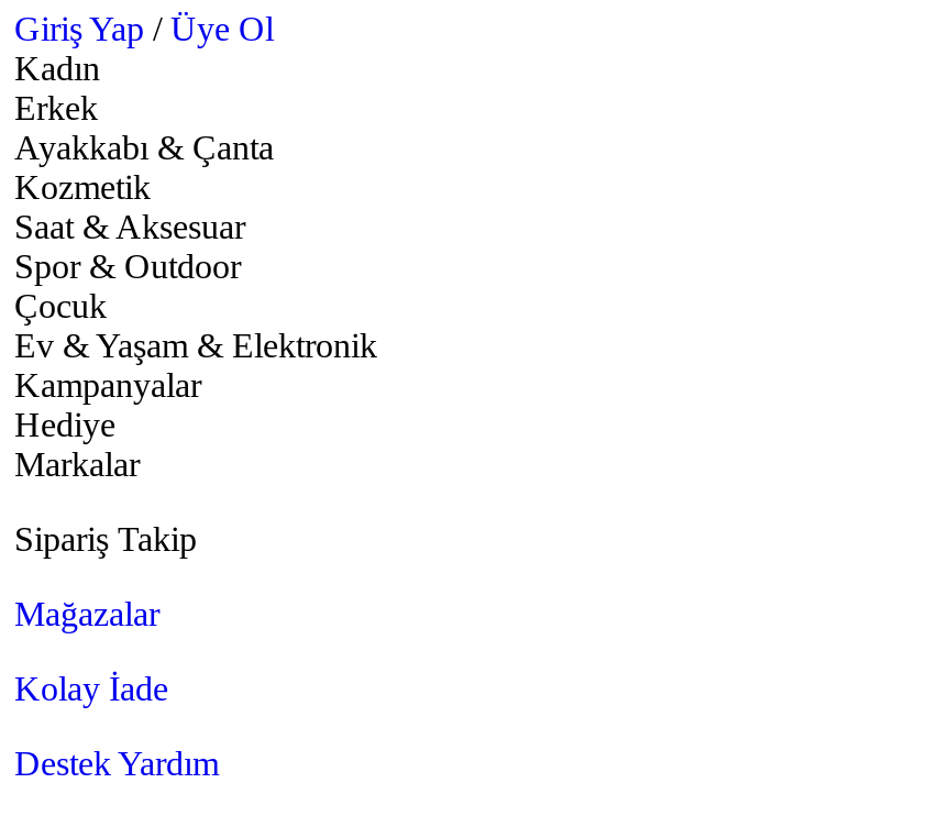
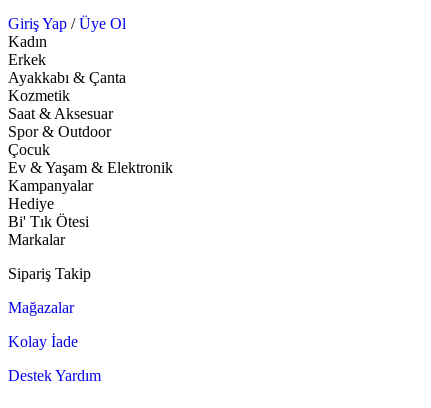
+ Bi' Tık Ötesi
